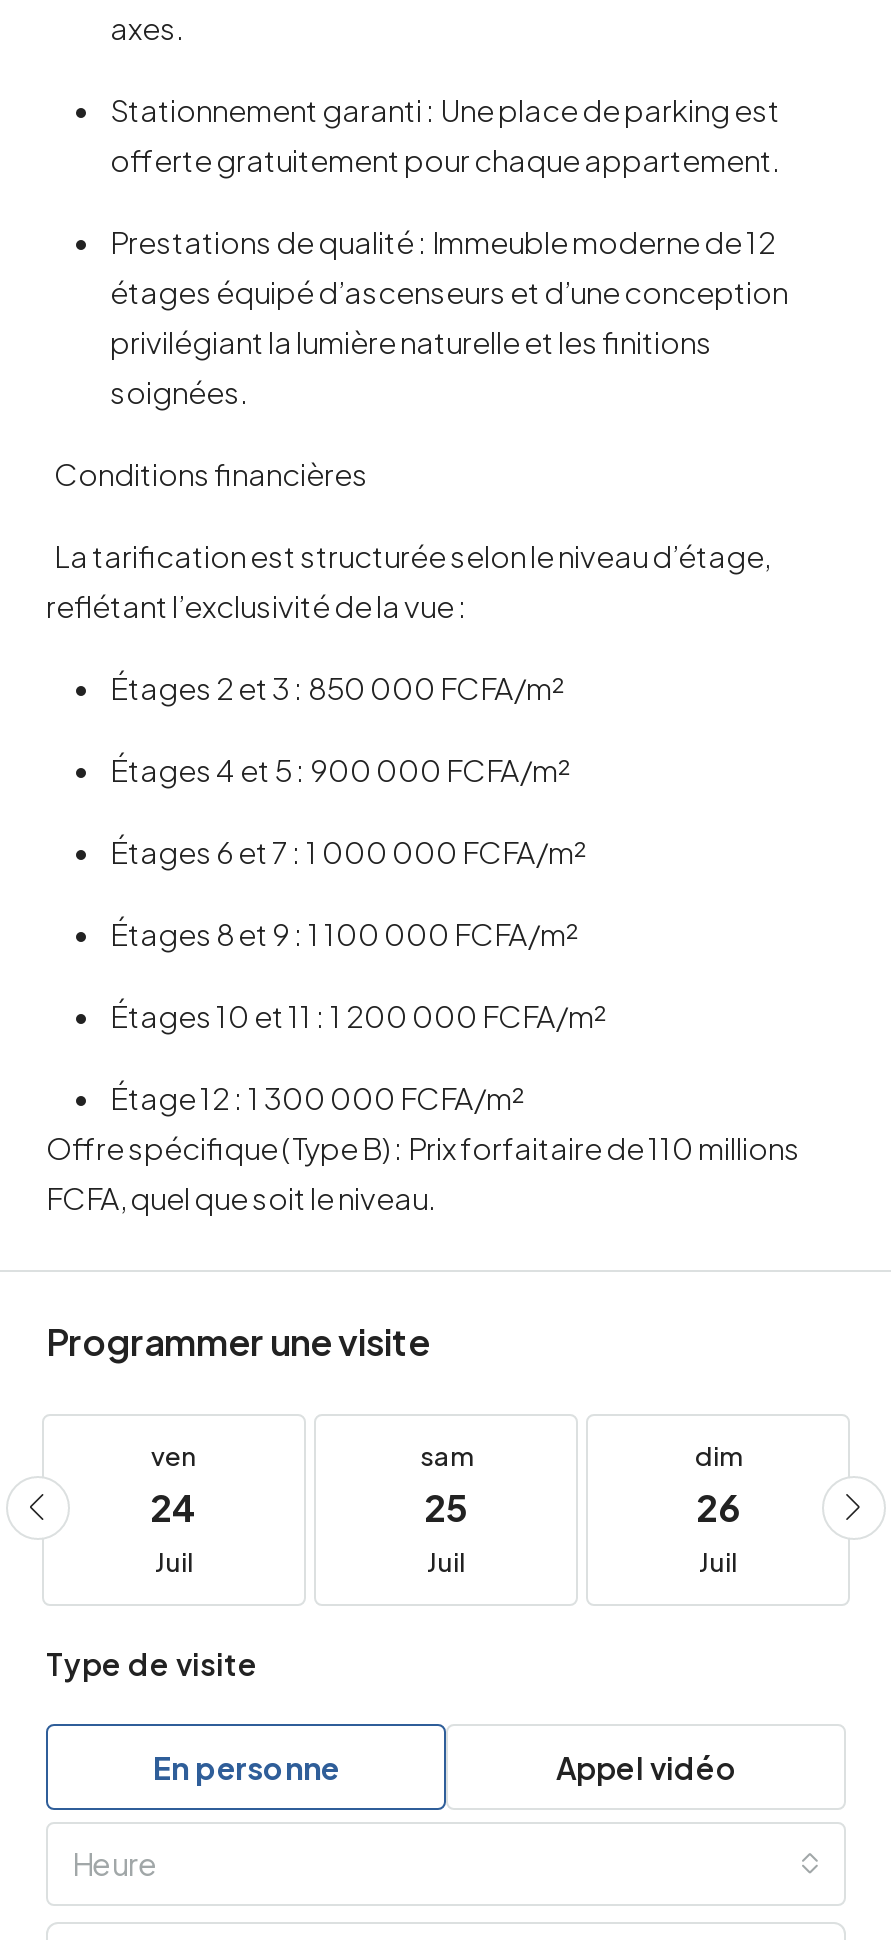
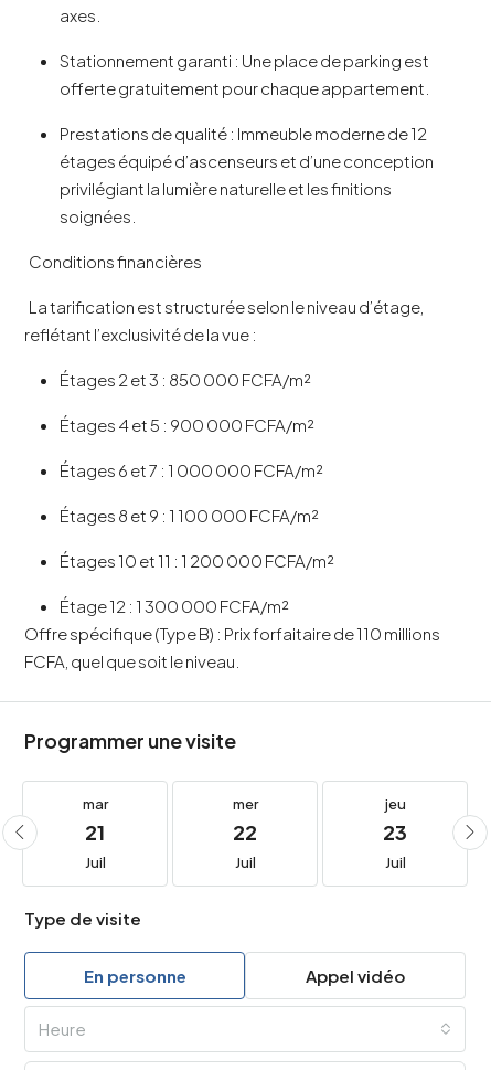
- ven
- 24
+ mar
+ 21

- sam
- 25
+ mer
+ 22

- dim
- 26
+ jeu
+ 23
